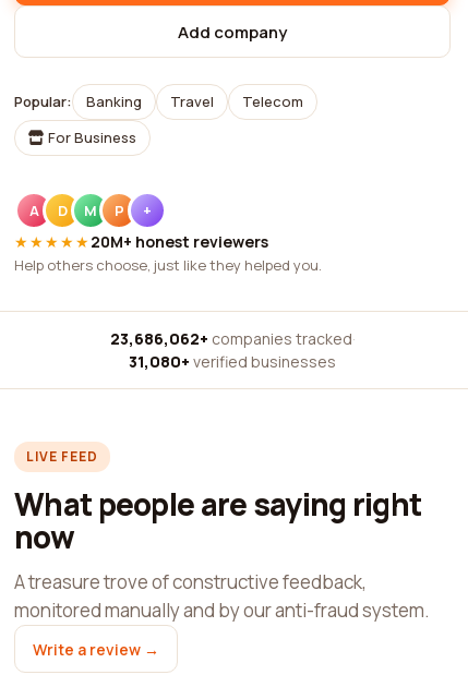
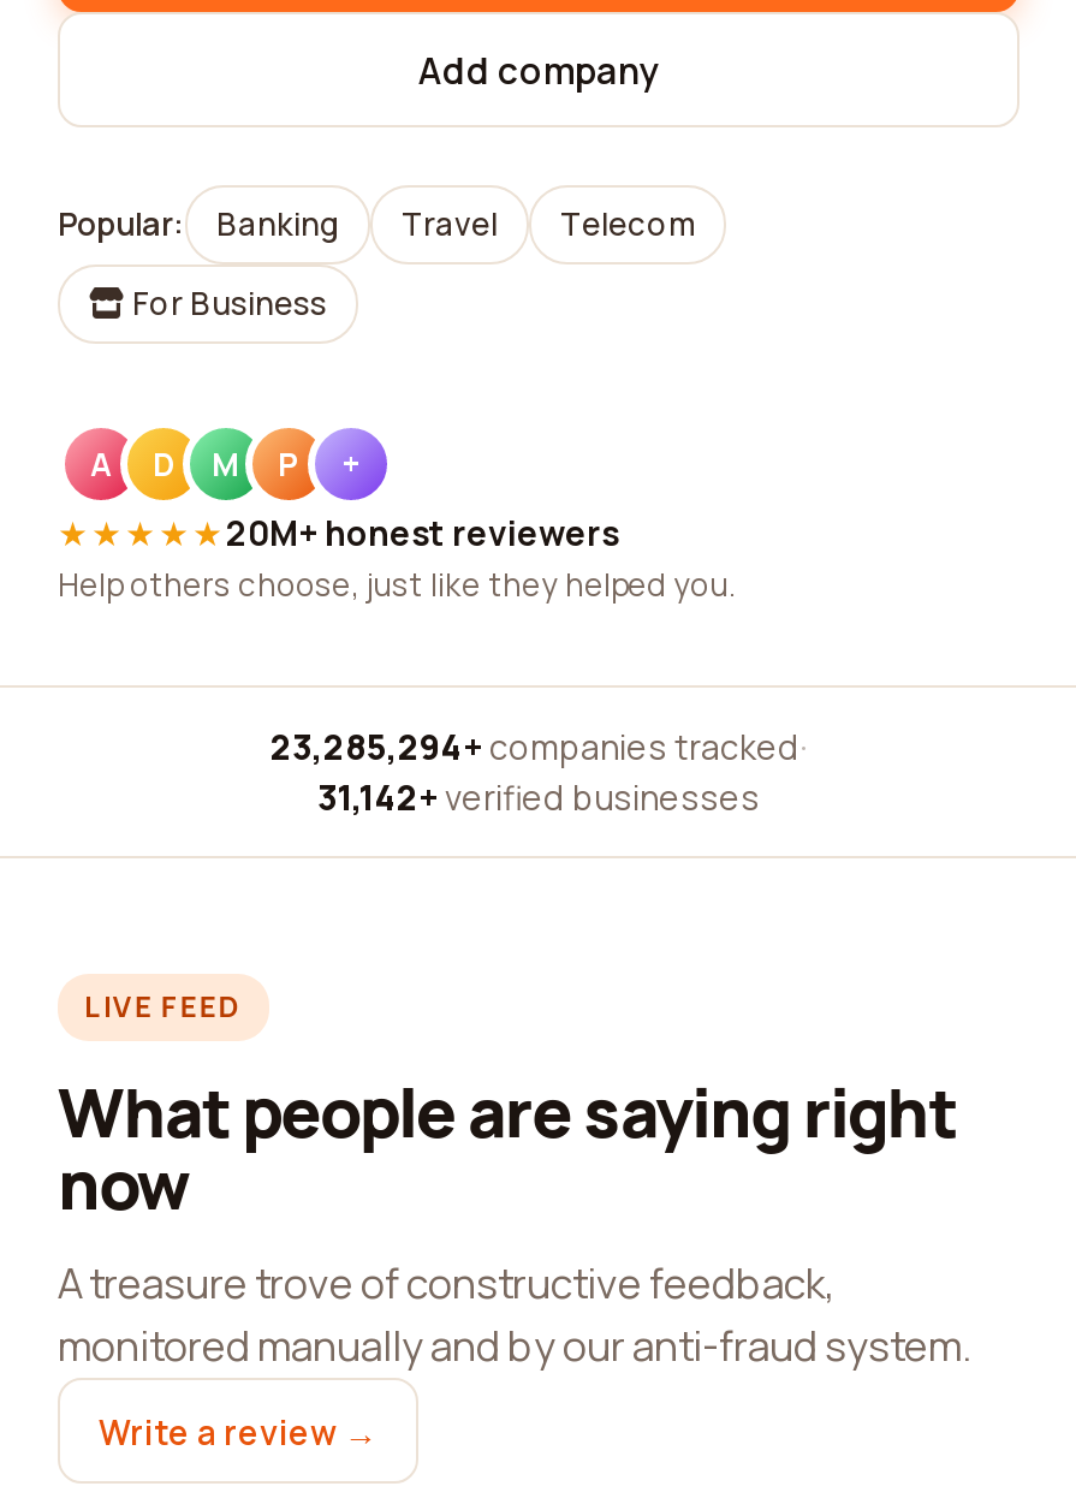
- 23,686,062+ companies tracked ·
+ 23,285,294+ companies tracked ·

- 31,080+ verified businesses
+ 31,142+ verified businesses
